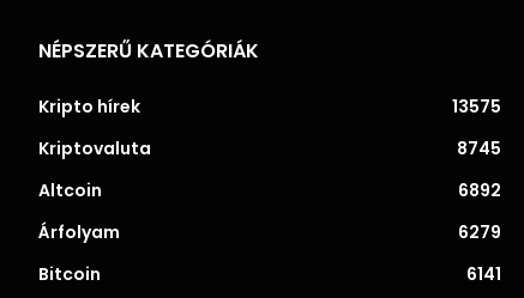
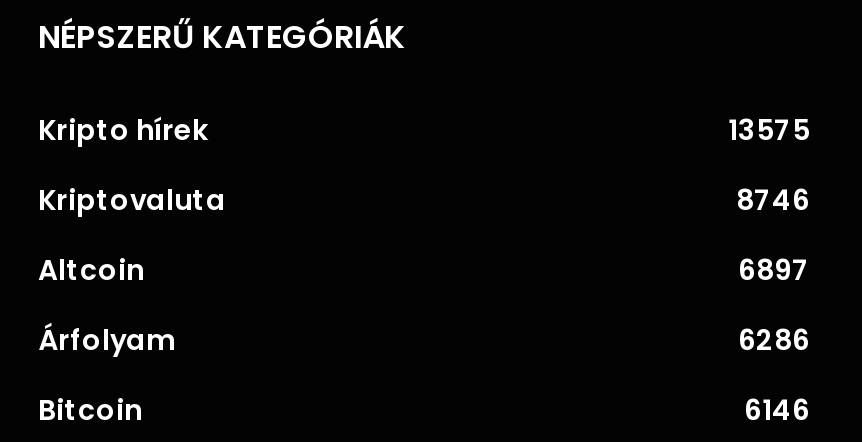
- 8745
+ 8746

- 6892
+ 6897

- 6279
+ 6286

- 6141
+ 6146
